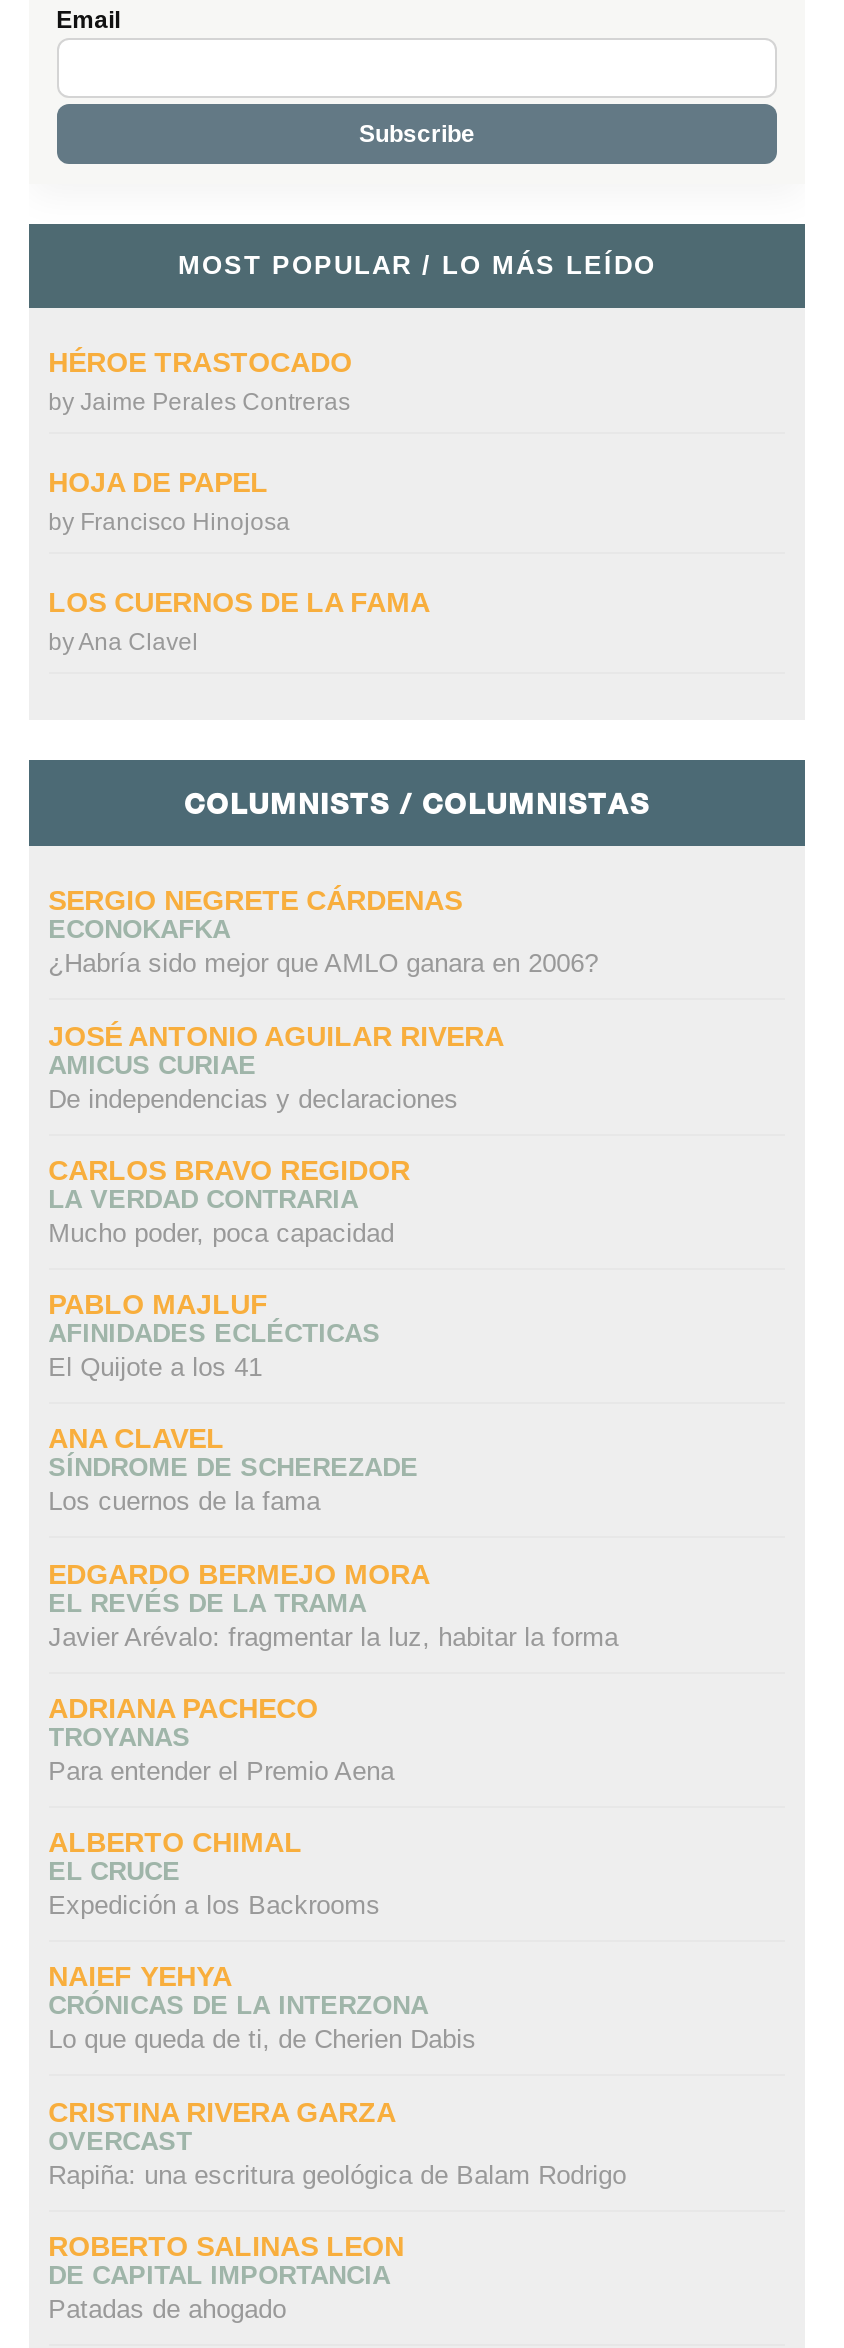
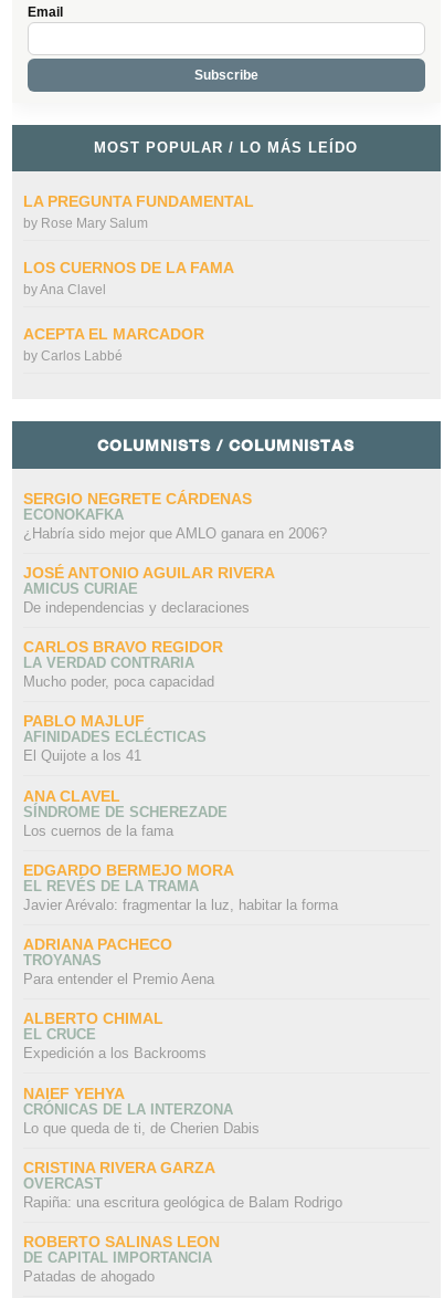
- HÉROE TRASTOCADO
- by Jaime Perales Contreras
- HOJA DE PAPEL
- by Francisco Hinojosa
+ LA PREGUNTA FUNDAMENTAL
+ by Rose Mary Salum

moved up: LOS CUERNOS DE LA FAMA | byAna Clavel

+ ACEPTA EL MARCADOR
+ by Carlos Labbé
